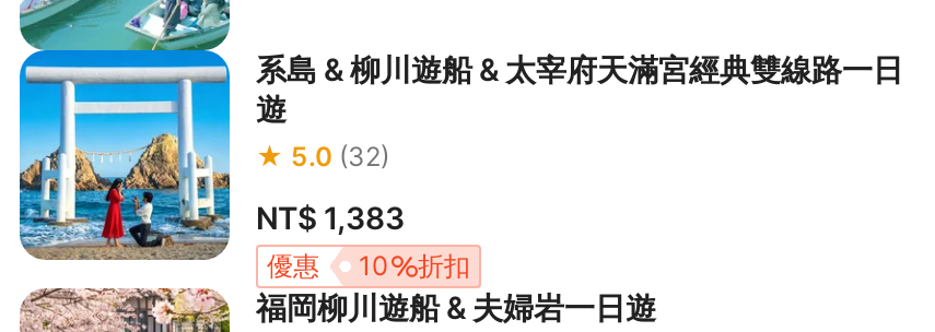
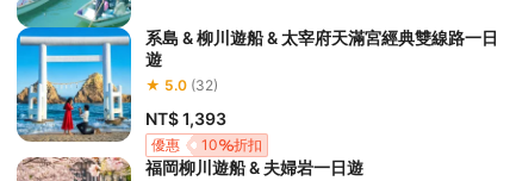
- NT$ 1,383
+ NT$ 1,393
